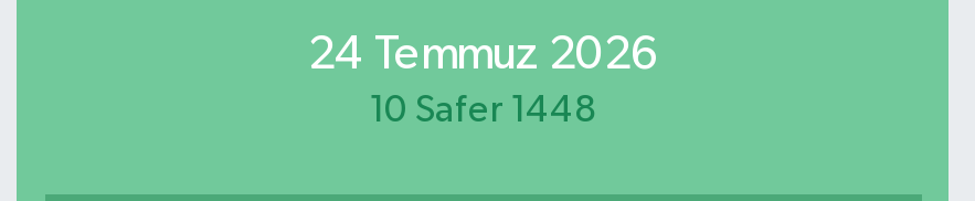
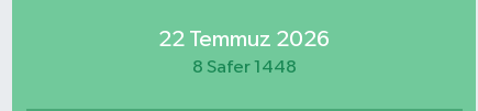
- 24 Temmuz 2026
- 10 Safer 1448
+ 22 Temmuz 2026
+ 8 Safer 1448
